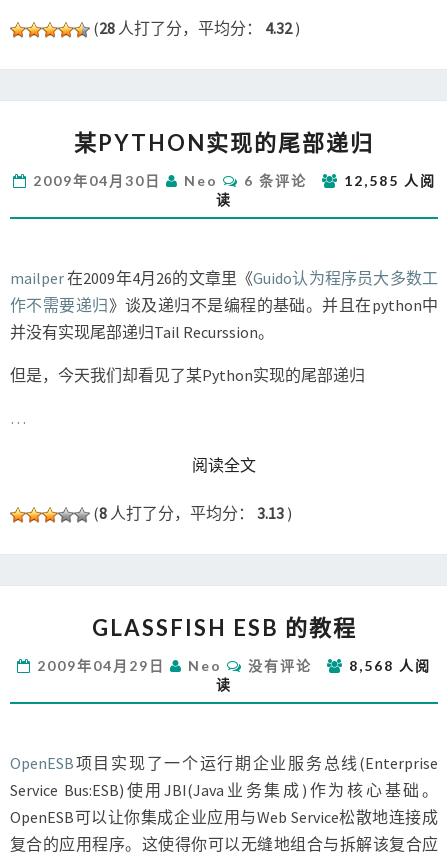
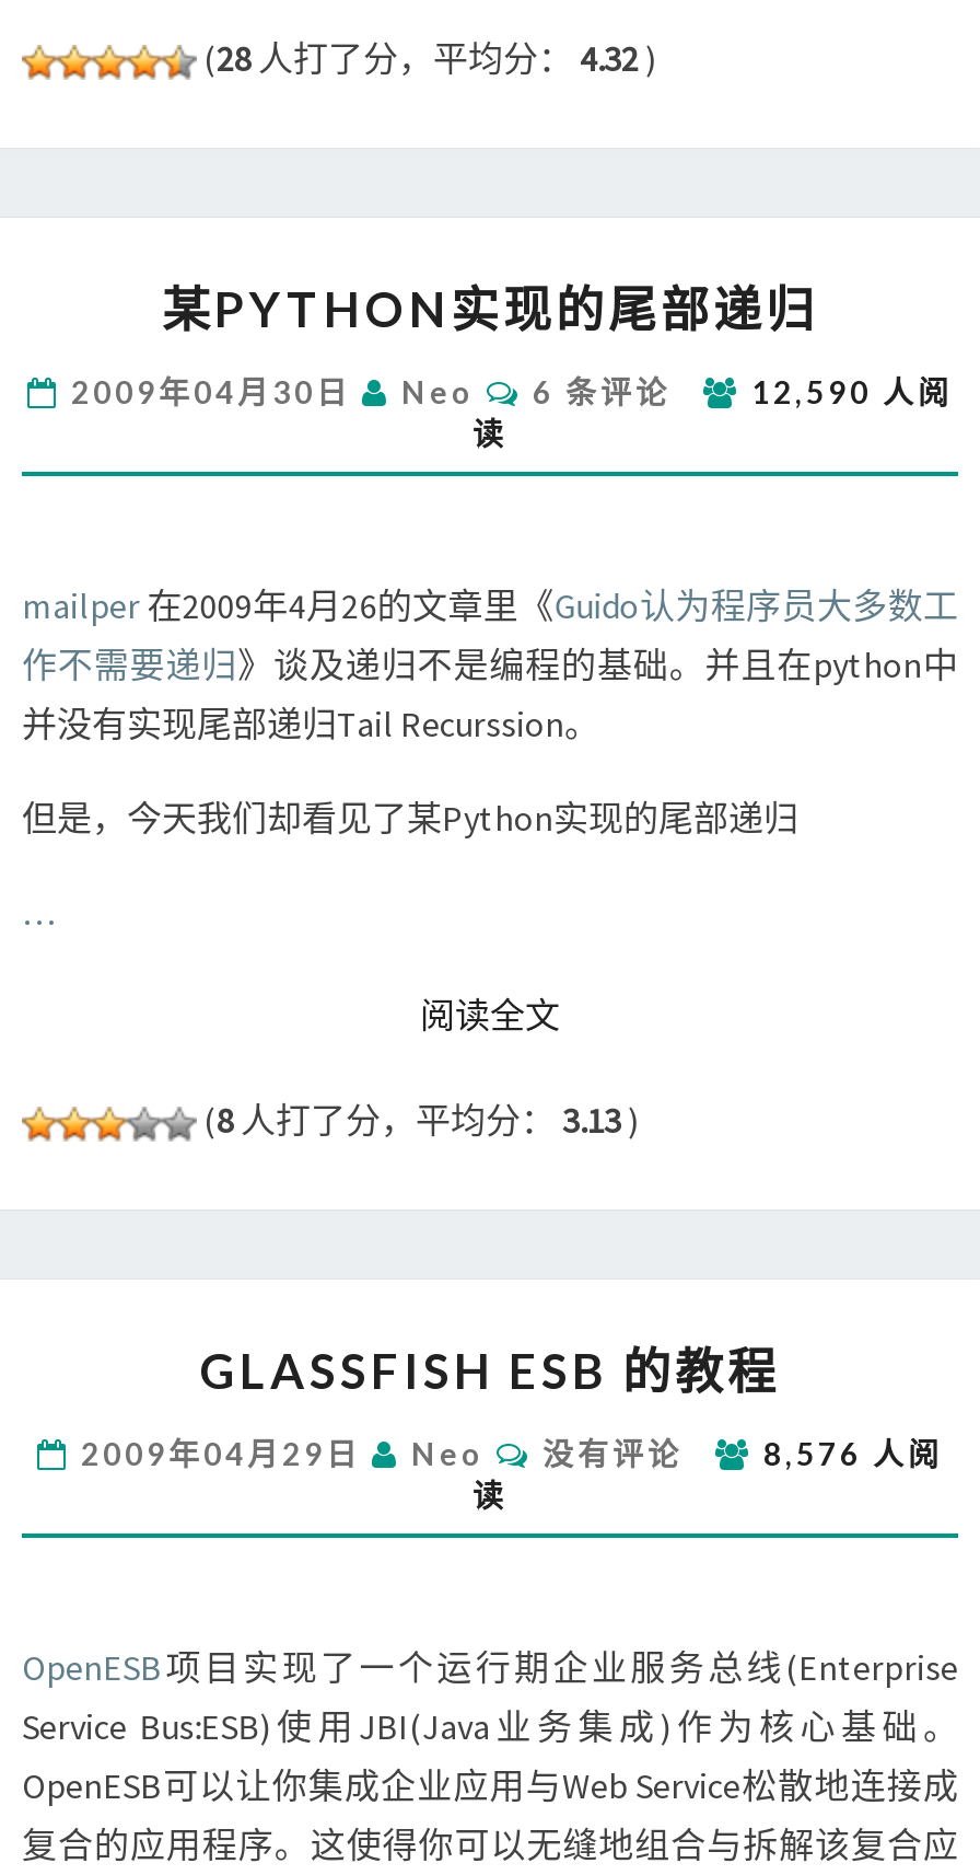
- 12,585 人阅
+ 12,590 人阅

- 8,568 人阅
+ 8,576 人阅
